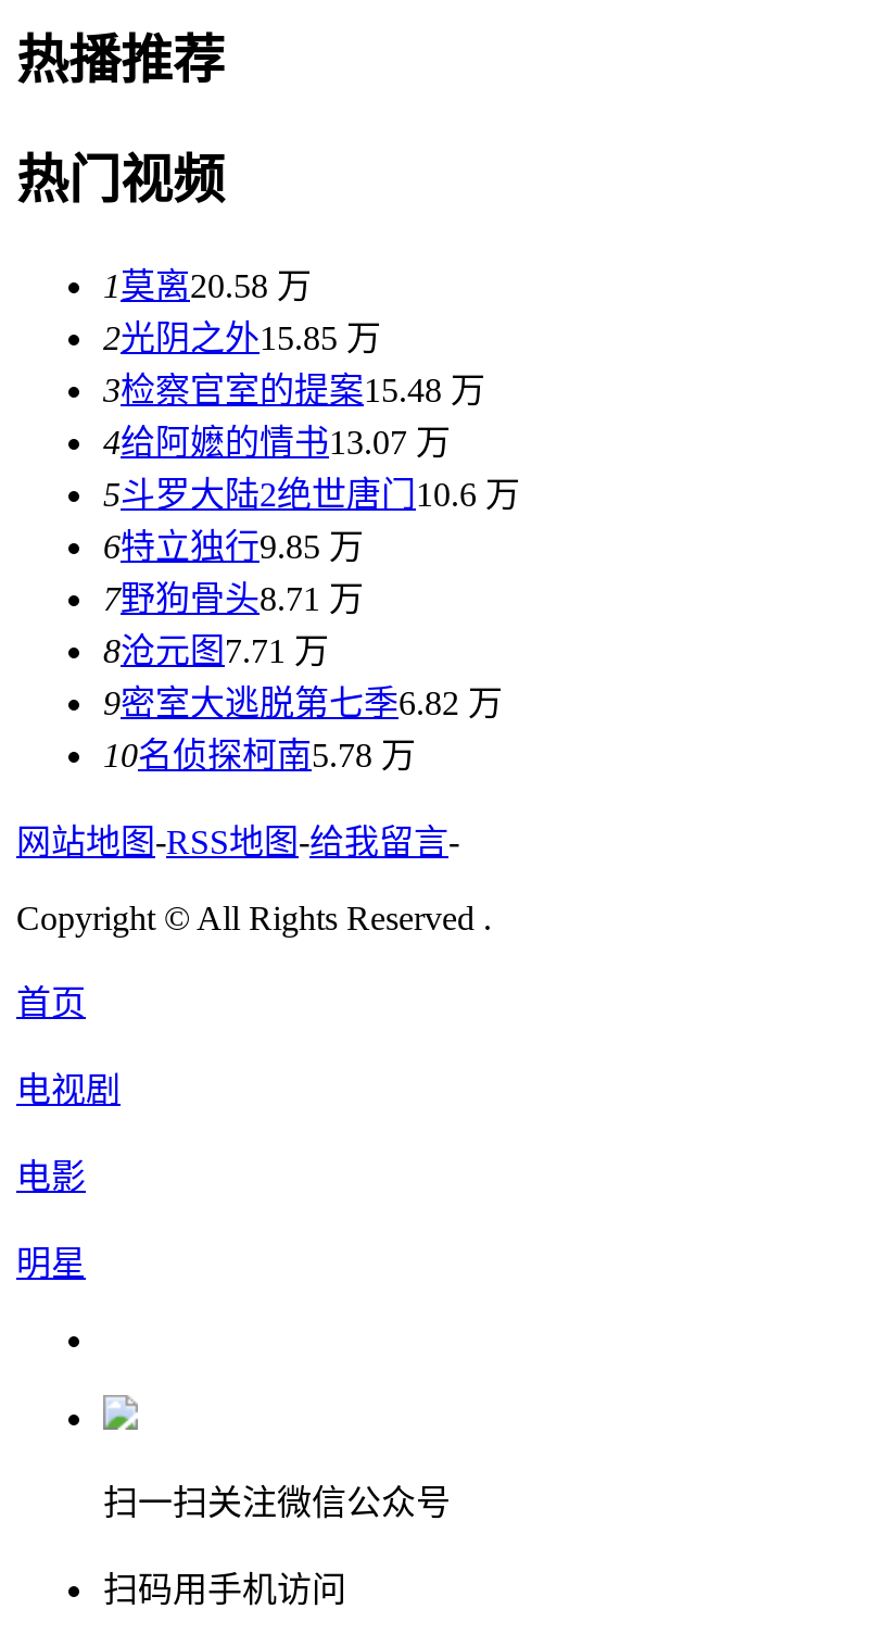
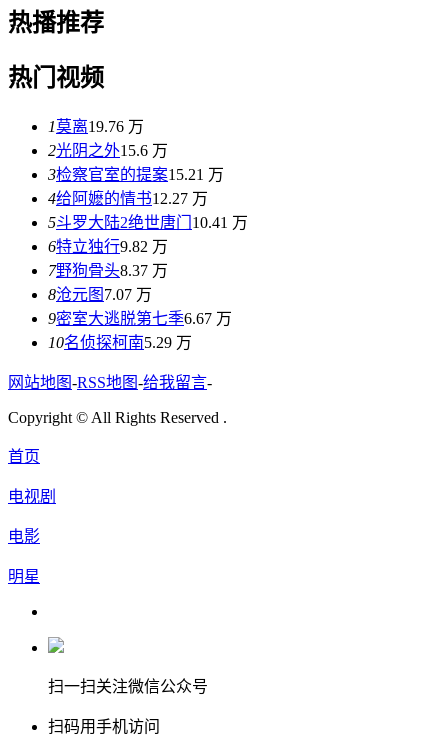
- 1莫离20.58 万
+ 1莫离19.76 万

- 2光阴之外15.85 万
+ 2光阴之外15.6 万

- 3检察官室的提案15.48 万
+ 3检察官室的提案15.21 万

- 4给阿嬷的情书13.07 万
+ 4给阿嬷的情书12.27 万

- 5斗罗大陆2绝世唐门10.6 万
+ 5斗罗大陆2绝世唐门10.41 万

- 6特立独行9.85 万
+ 6特立独行9.82 万

- 7野狗骨头8.71 万
+ 7野狗骨头8.37 万

- 8沧元图7.71 万
+ 8沧元图7.07 万

- 9密室大逃脱第七季6.82 万
+ 9密室大逃脱第七季6.67 万

- 10名侦探柯南5.78 万
+ 10名侦探柯南5.29 万
